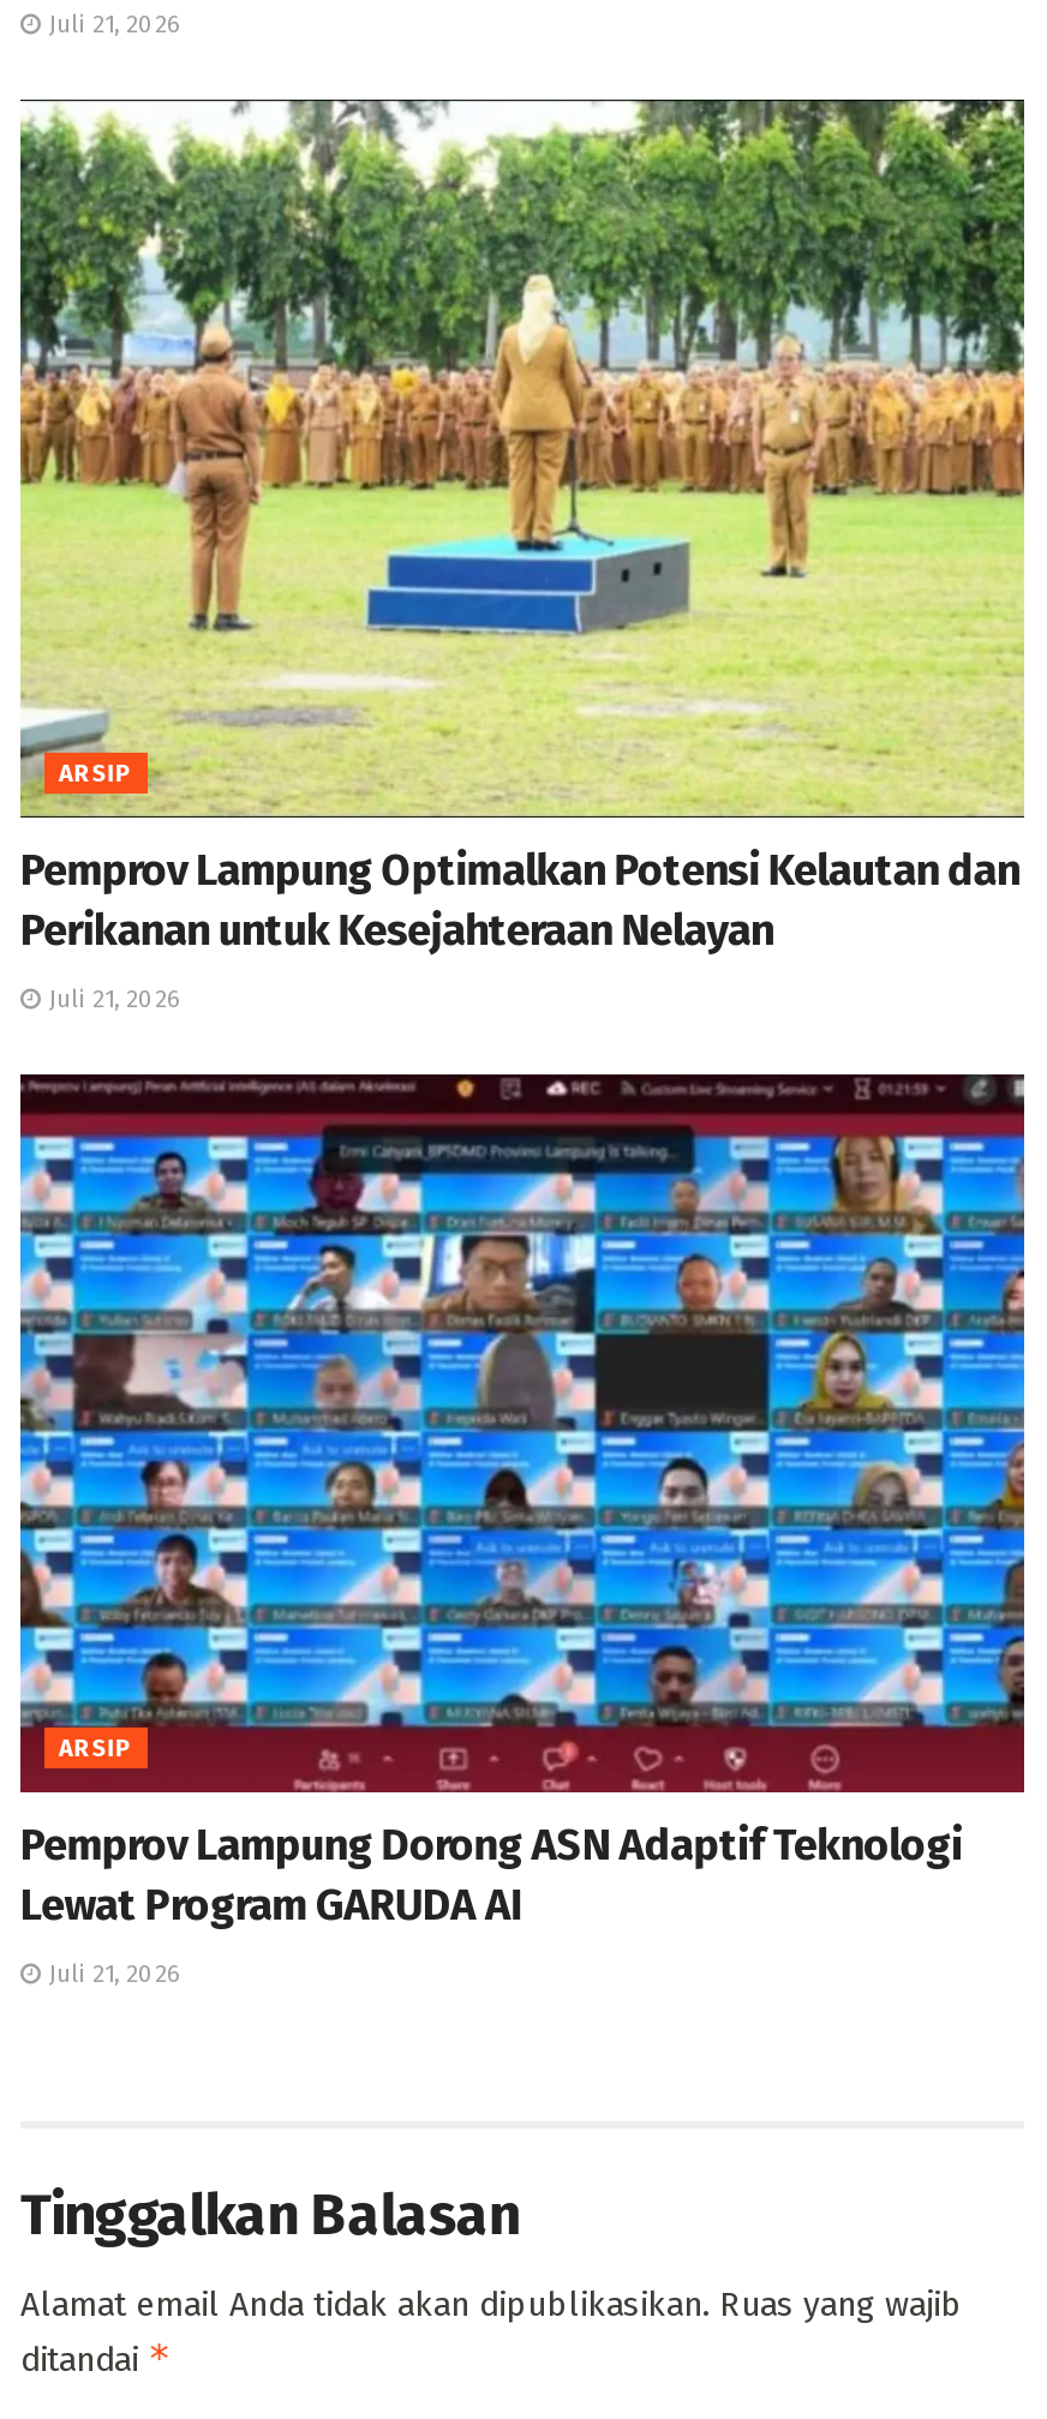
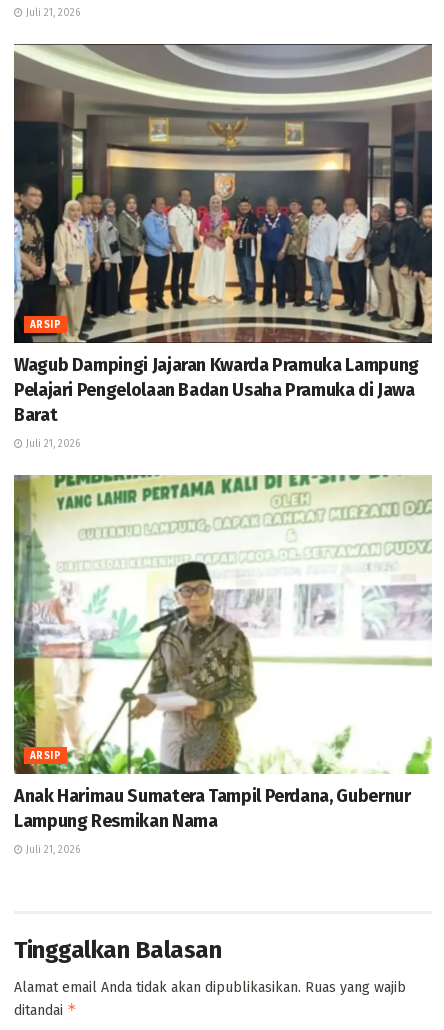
- [image]
- Pemprov Lampung Optimalkan Potensi Kelautan dan
- Perikanan untuk Kesejahteraan Nelayan
+ [image]
+ Wagub Dampingi Jajaran Kwarda Pramuka Lampung
+ Pelajari Pengelolaan Badan Usaha Pramuka di Jawa
+ Barat

- [image]
- Pemprov Lampung Dorong ASN Adaptif Teknologi
- Lewat Program GARUDA AI
+ [image]
+ Anak Harimau Sumatera Tampil Perdana, Gubernur
+ Lampung Resmikan Nama
